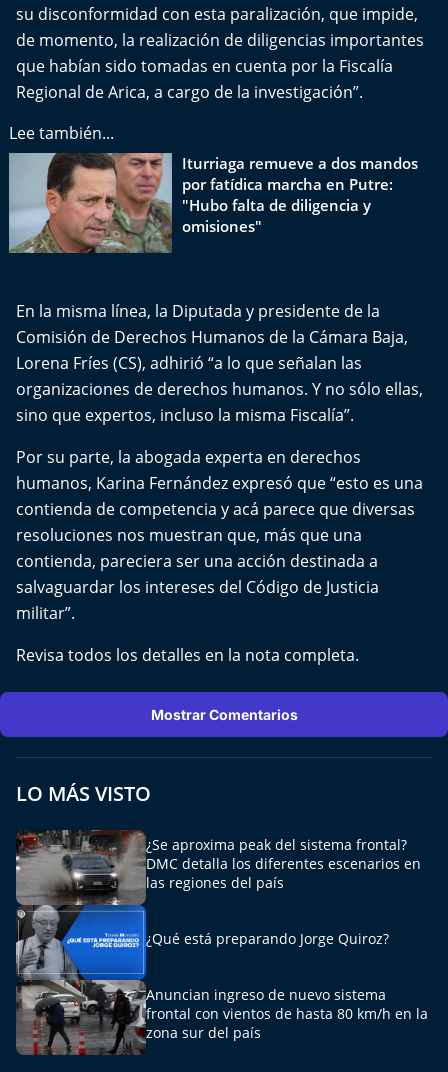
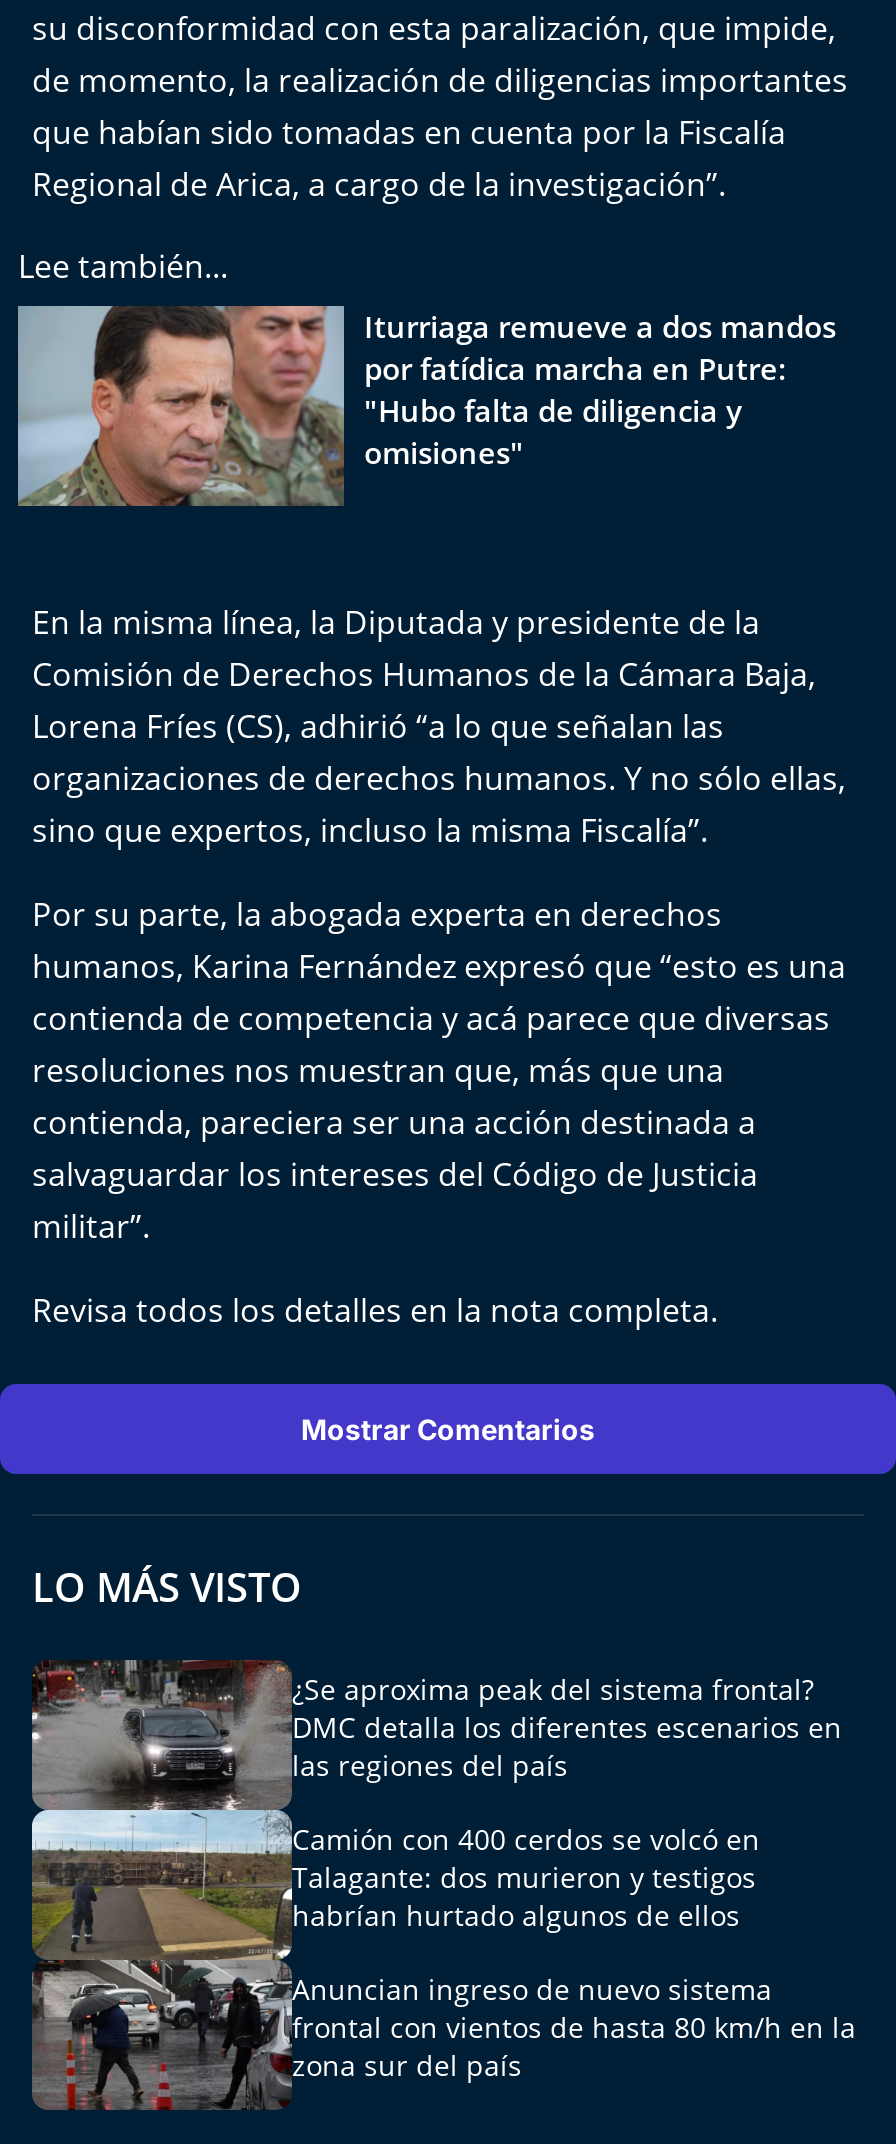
- [image]
- ¿Qué está preparando Jorge Quiroz?
+ [image]
+ Camión con 400 cerdos se volcó en
+ Talagante: dos murieron y testigos
+ habrían hurtado algunos de ellos
